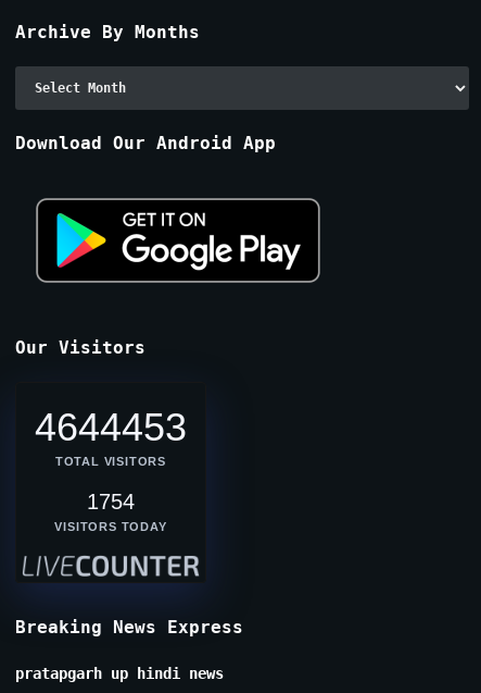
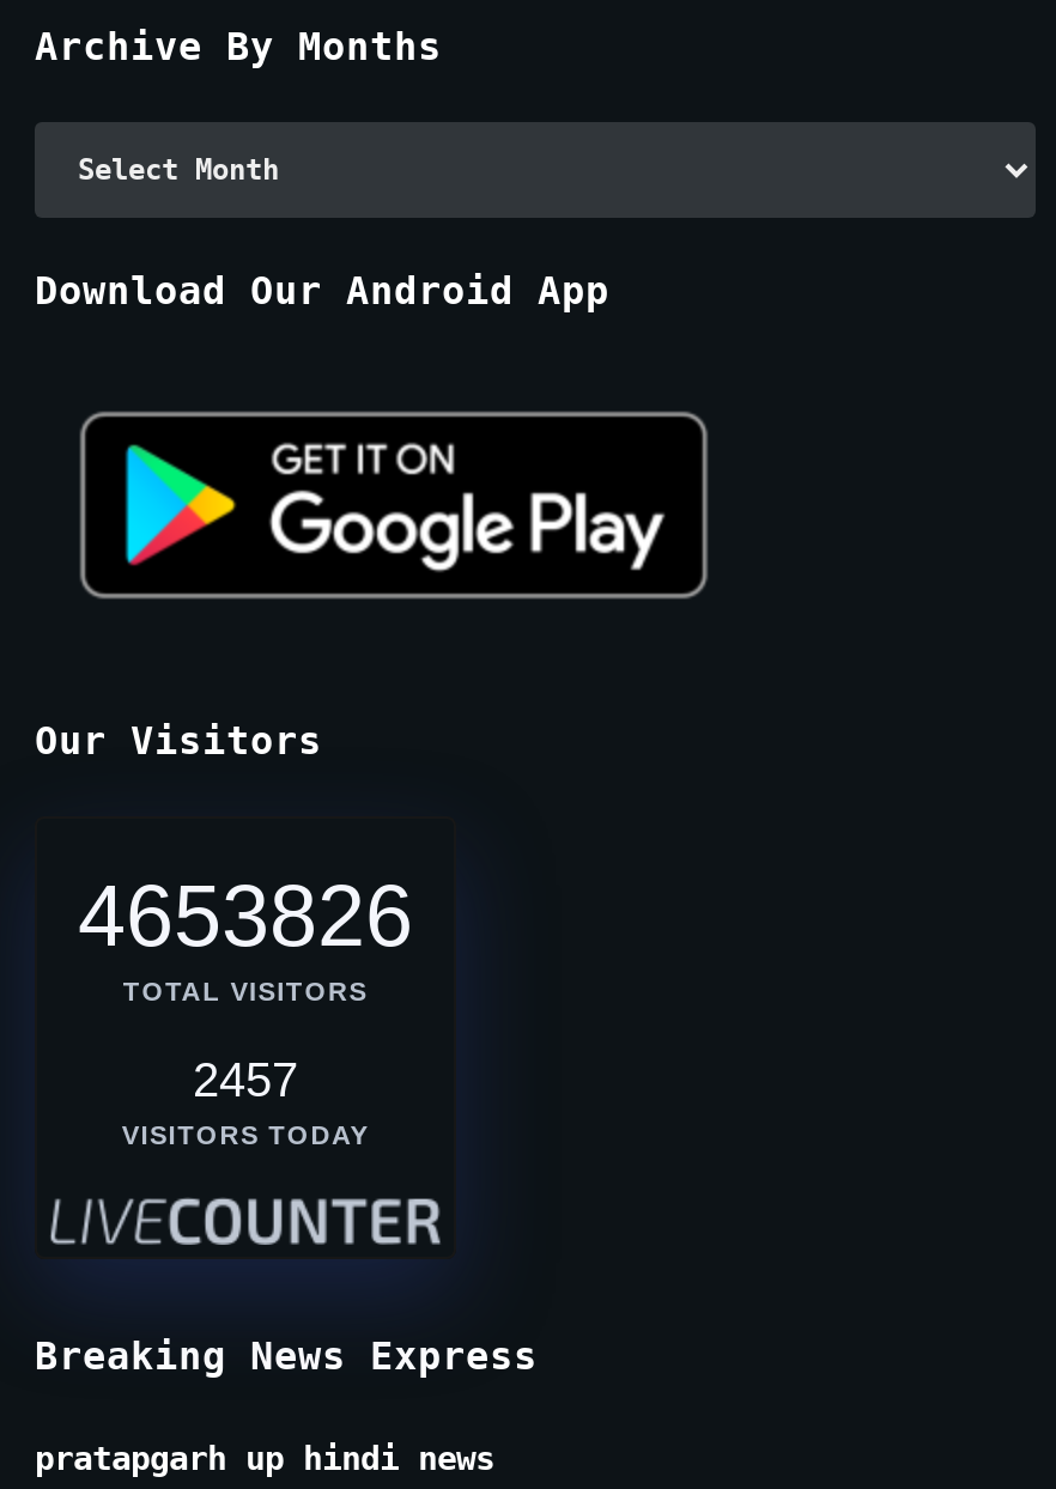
- 4644453
+ 4653826

- 1754
+ 2457
